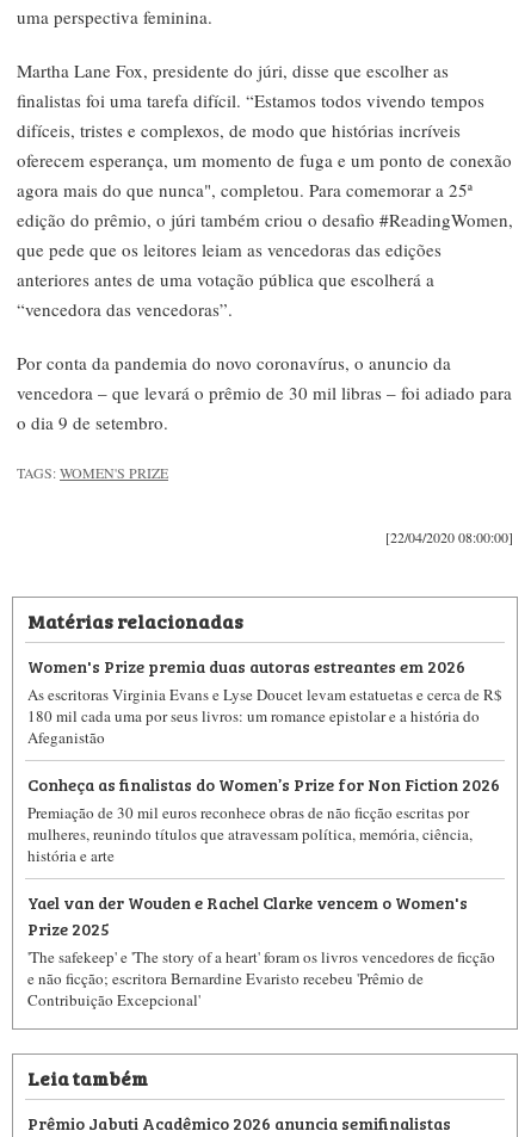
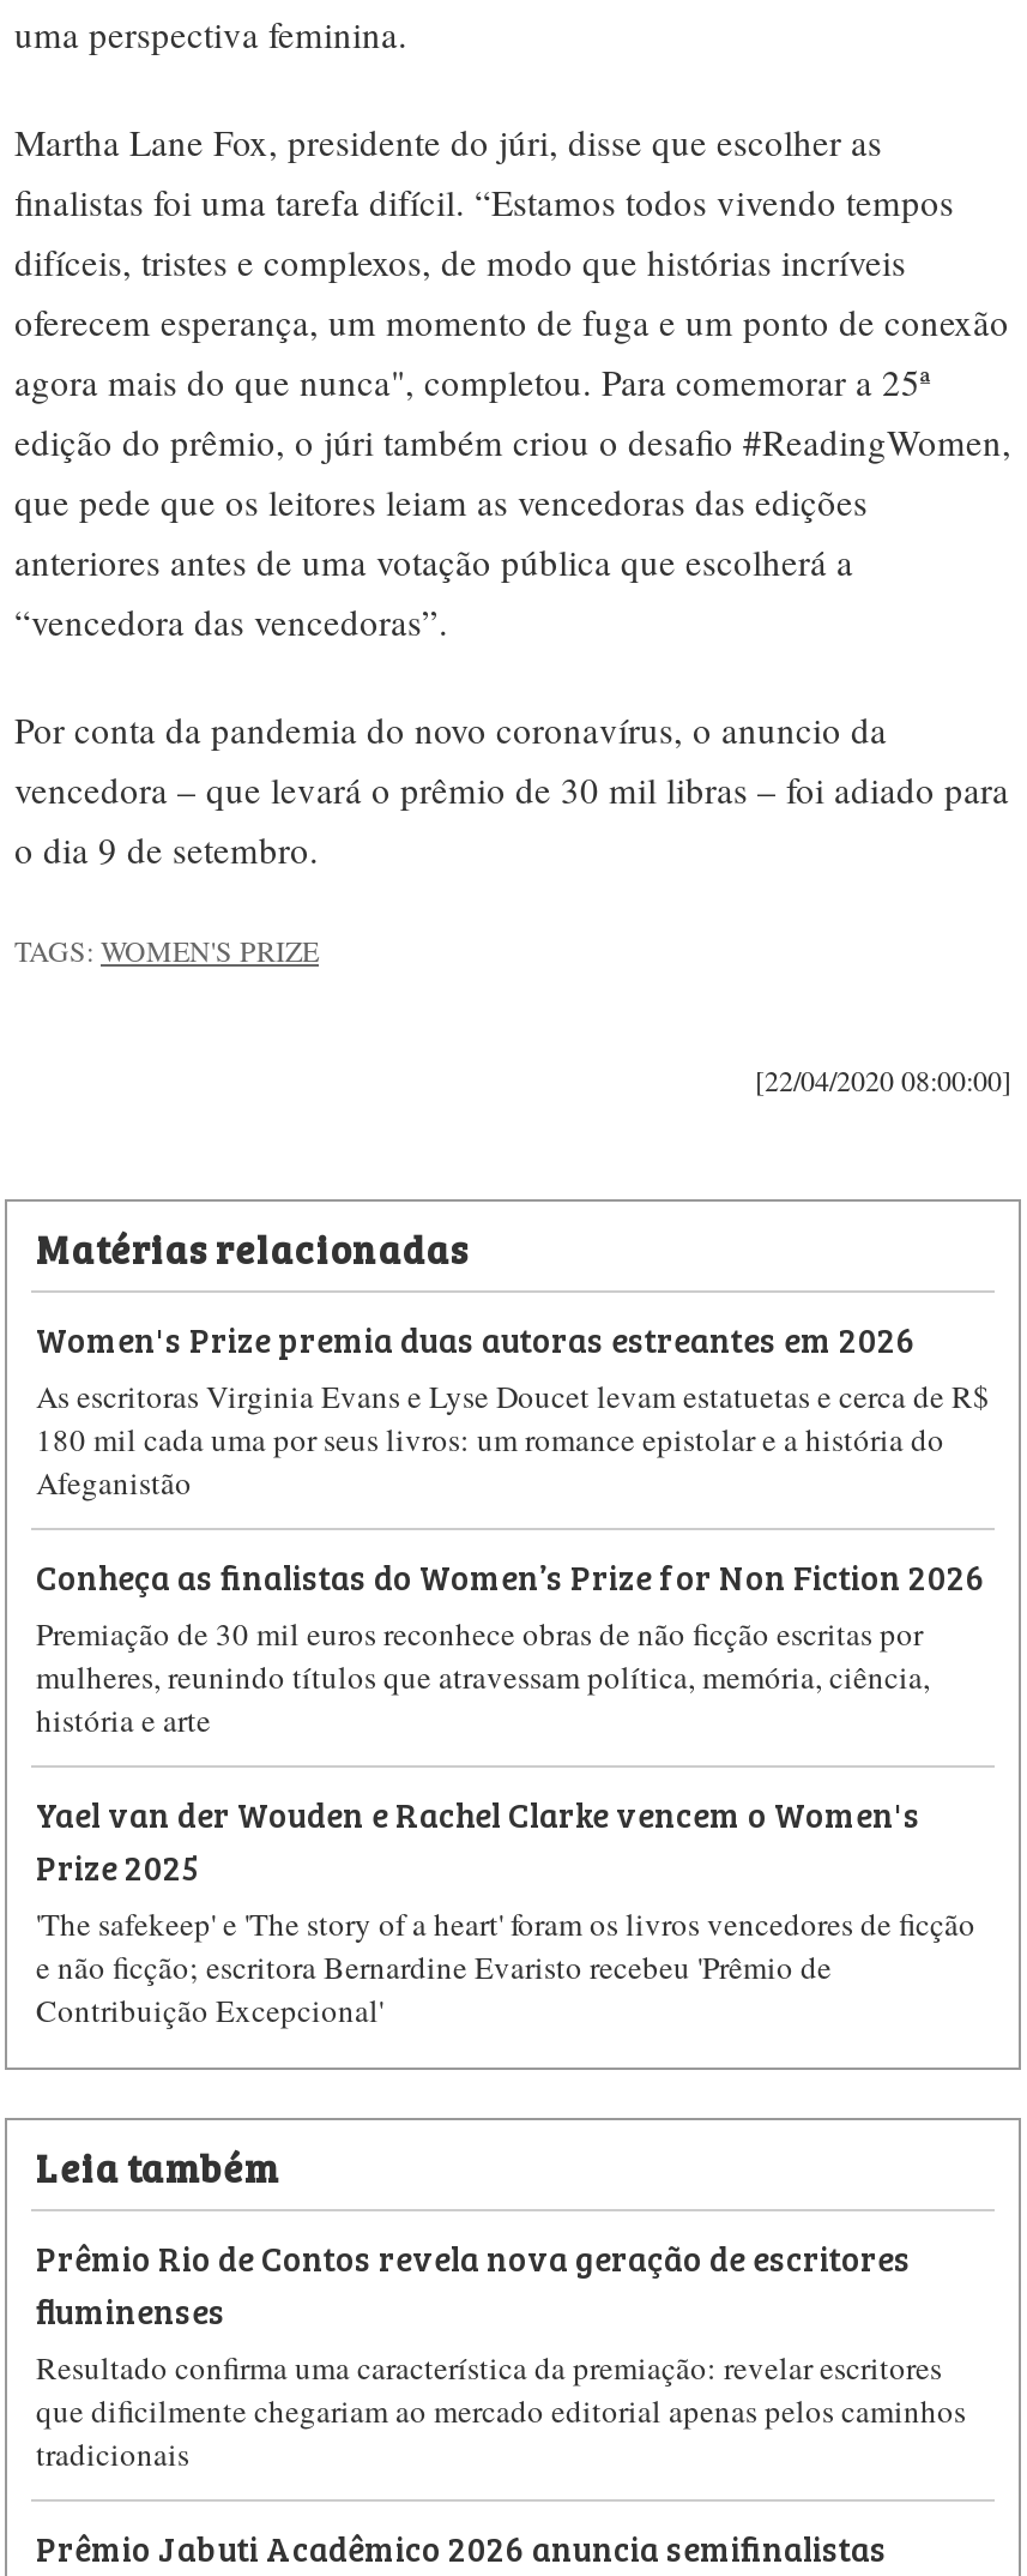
+ Prêmio Rio de Contos revela nova geração de escritores
+ fluminenses
+ Resultado confirma uma característica da premiação: revelar escritores
+ que dificilmente chegariam ao mercado editorial apenas pelos caminhos
+ tradicionais
